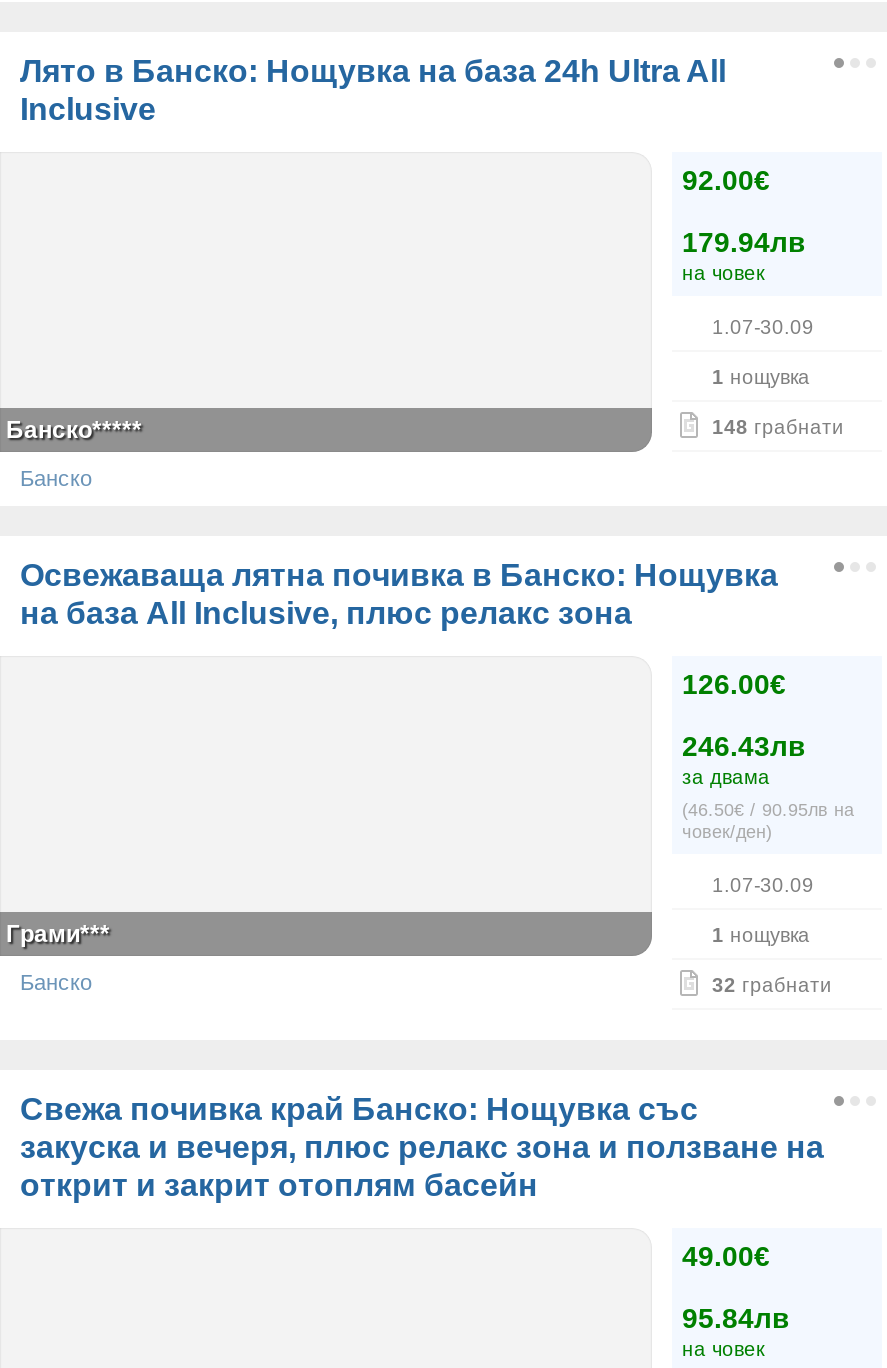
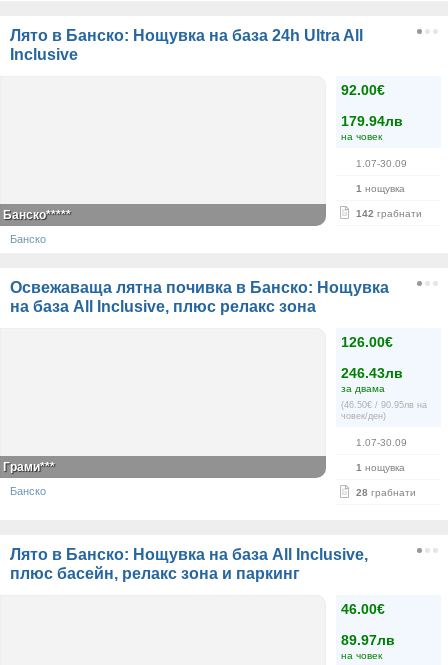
- 148 грабнати
+ 142 грабнати

- 32 грабнати
+ 28 грабнати

- Свежа почивка край Банско: Нощувка със
- закуска и вечеря, плюс релакс зона и ползване на
- открит и закрит отоплям басейн
+ Лято в Банско: Нощувка на база All Inclusive,
+ плюс басейн, релакс зона и паркинг

- 49.00€
+ 46.00€

- 95.84лв
+ 89.97лв
